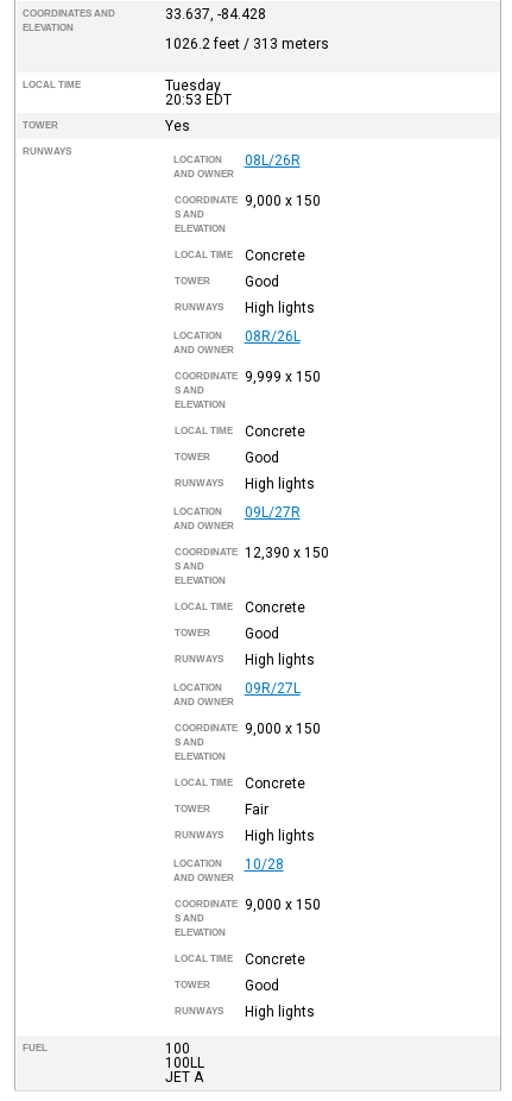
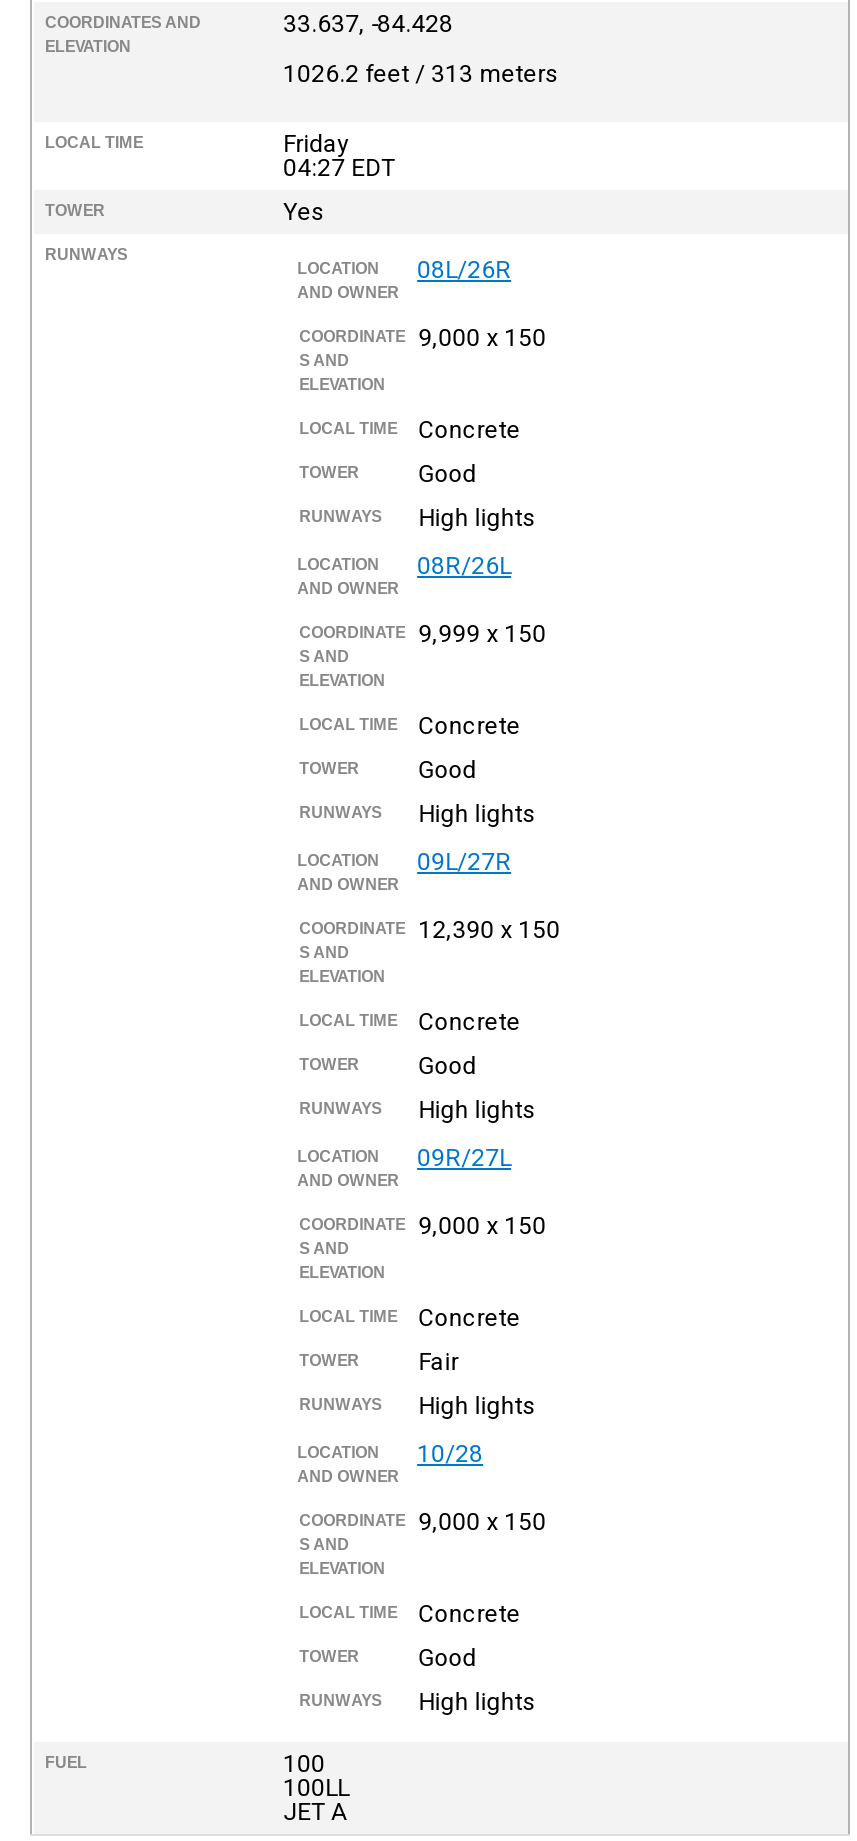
- Tuesday
- 20:53 EDT
+ Friday
+ 04:27 EDT
